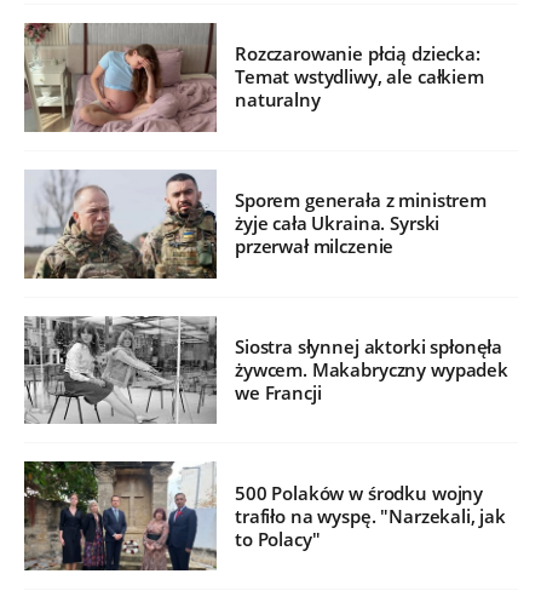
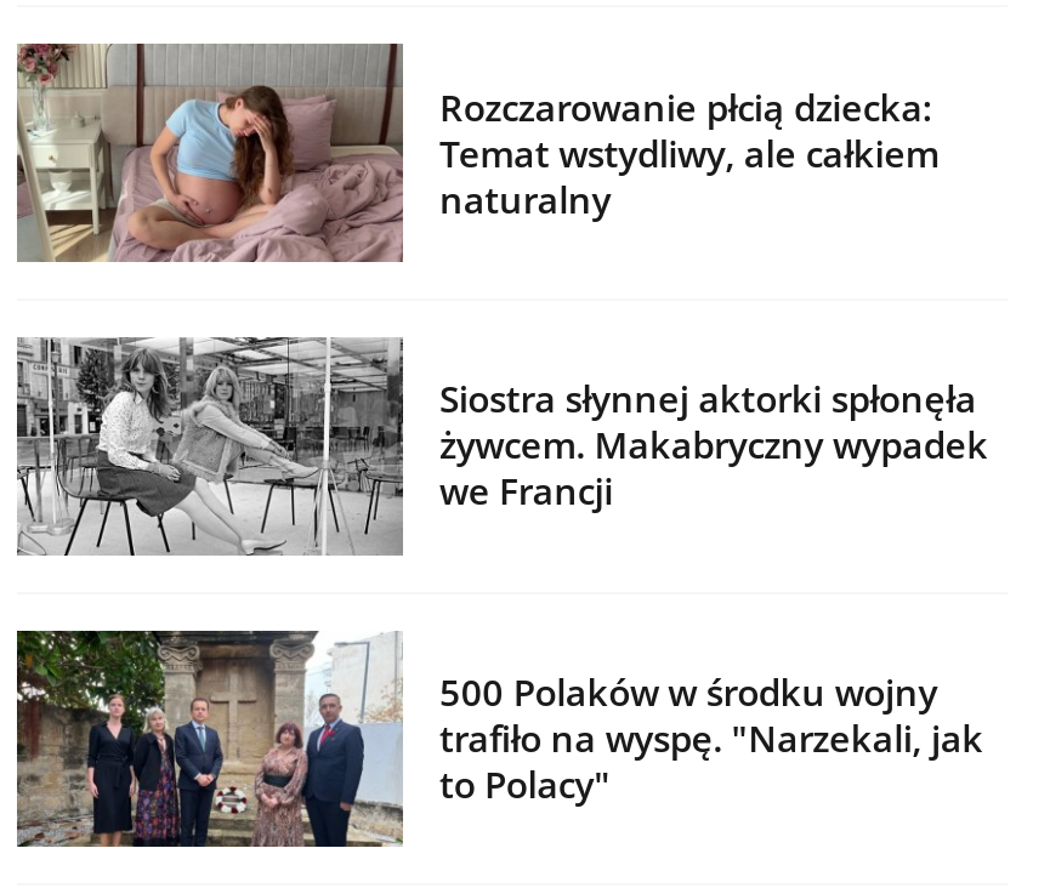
- [image]
- Sporem generała z ministrem
- żyje cała Ukraina. Syrski
- przerwał milczenie
